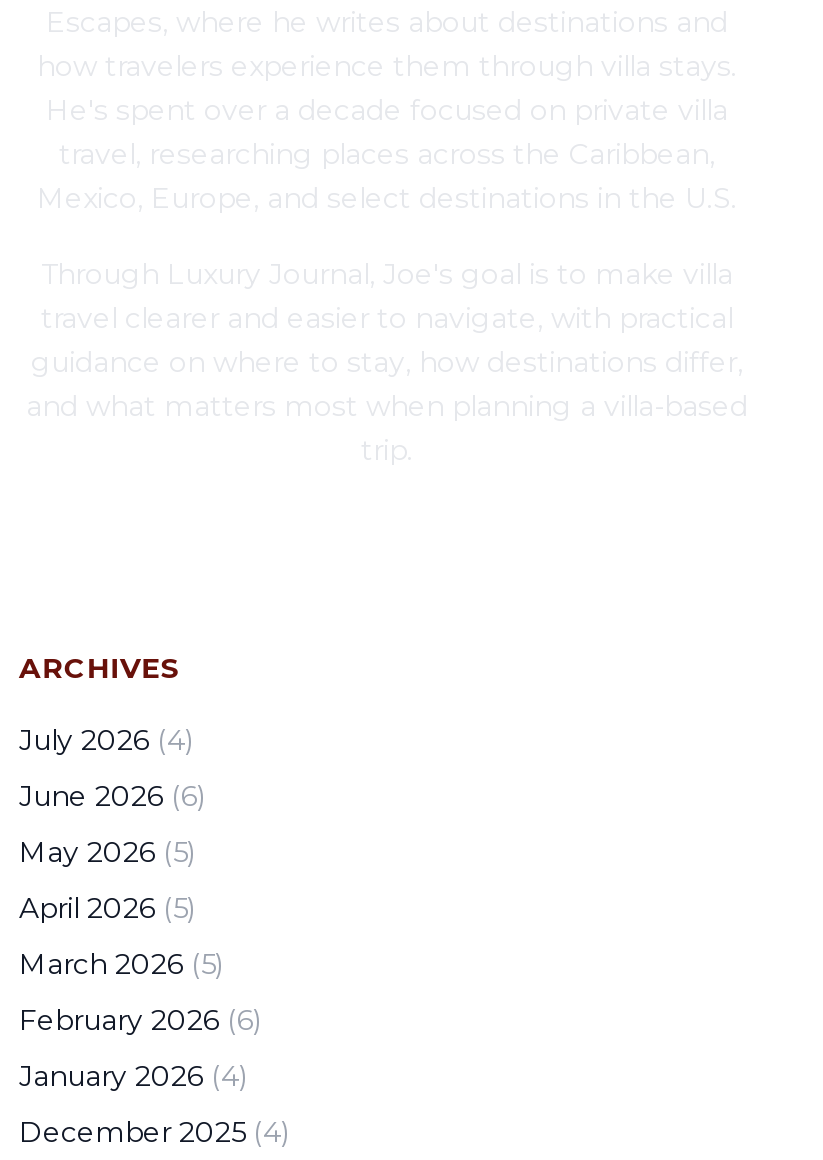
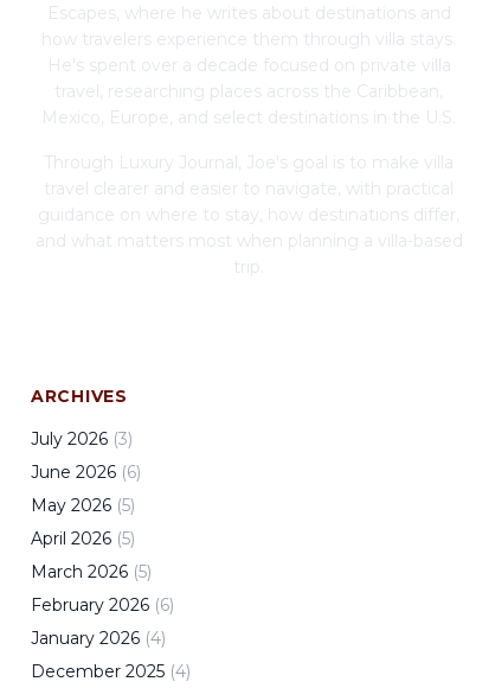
- July 2026 (4)
+ July 2026 (3)
